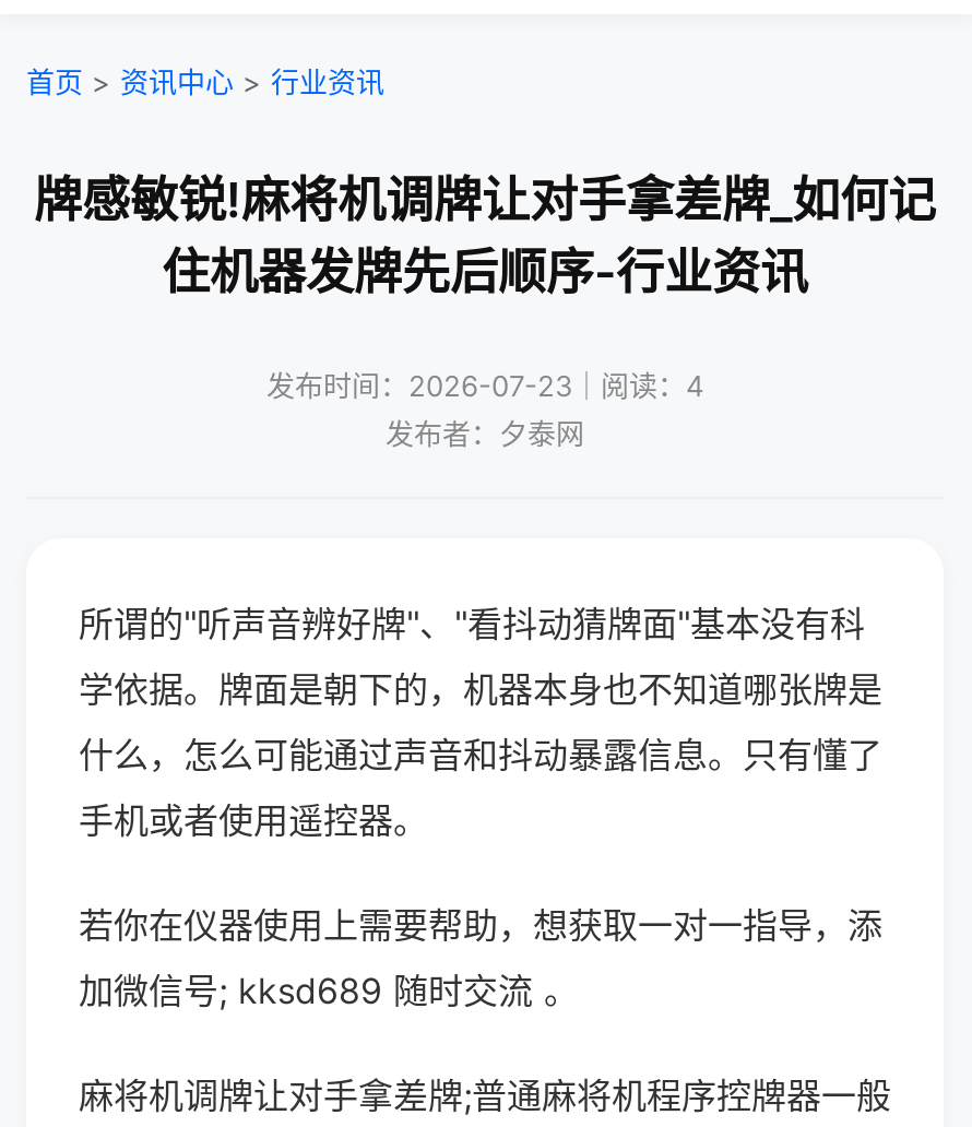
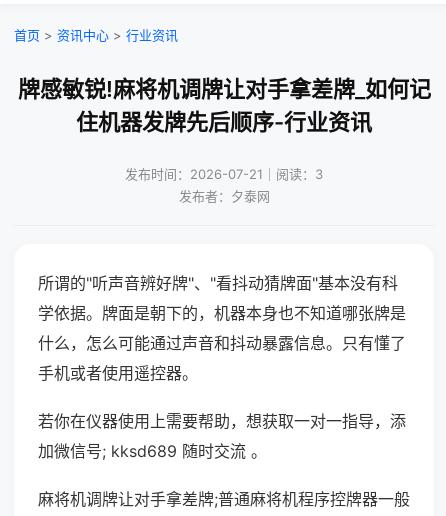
- 发布时间：2026-07-23｜阅读：4
+ 发布时间：2026-07-21｜阅读：3
